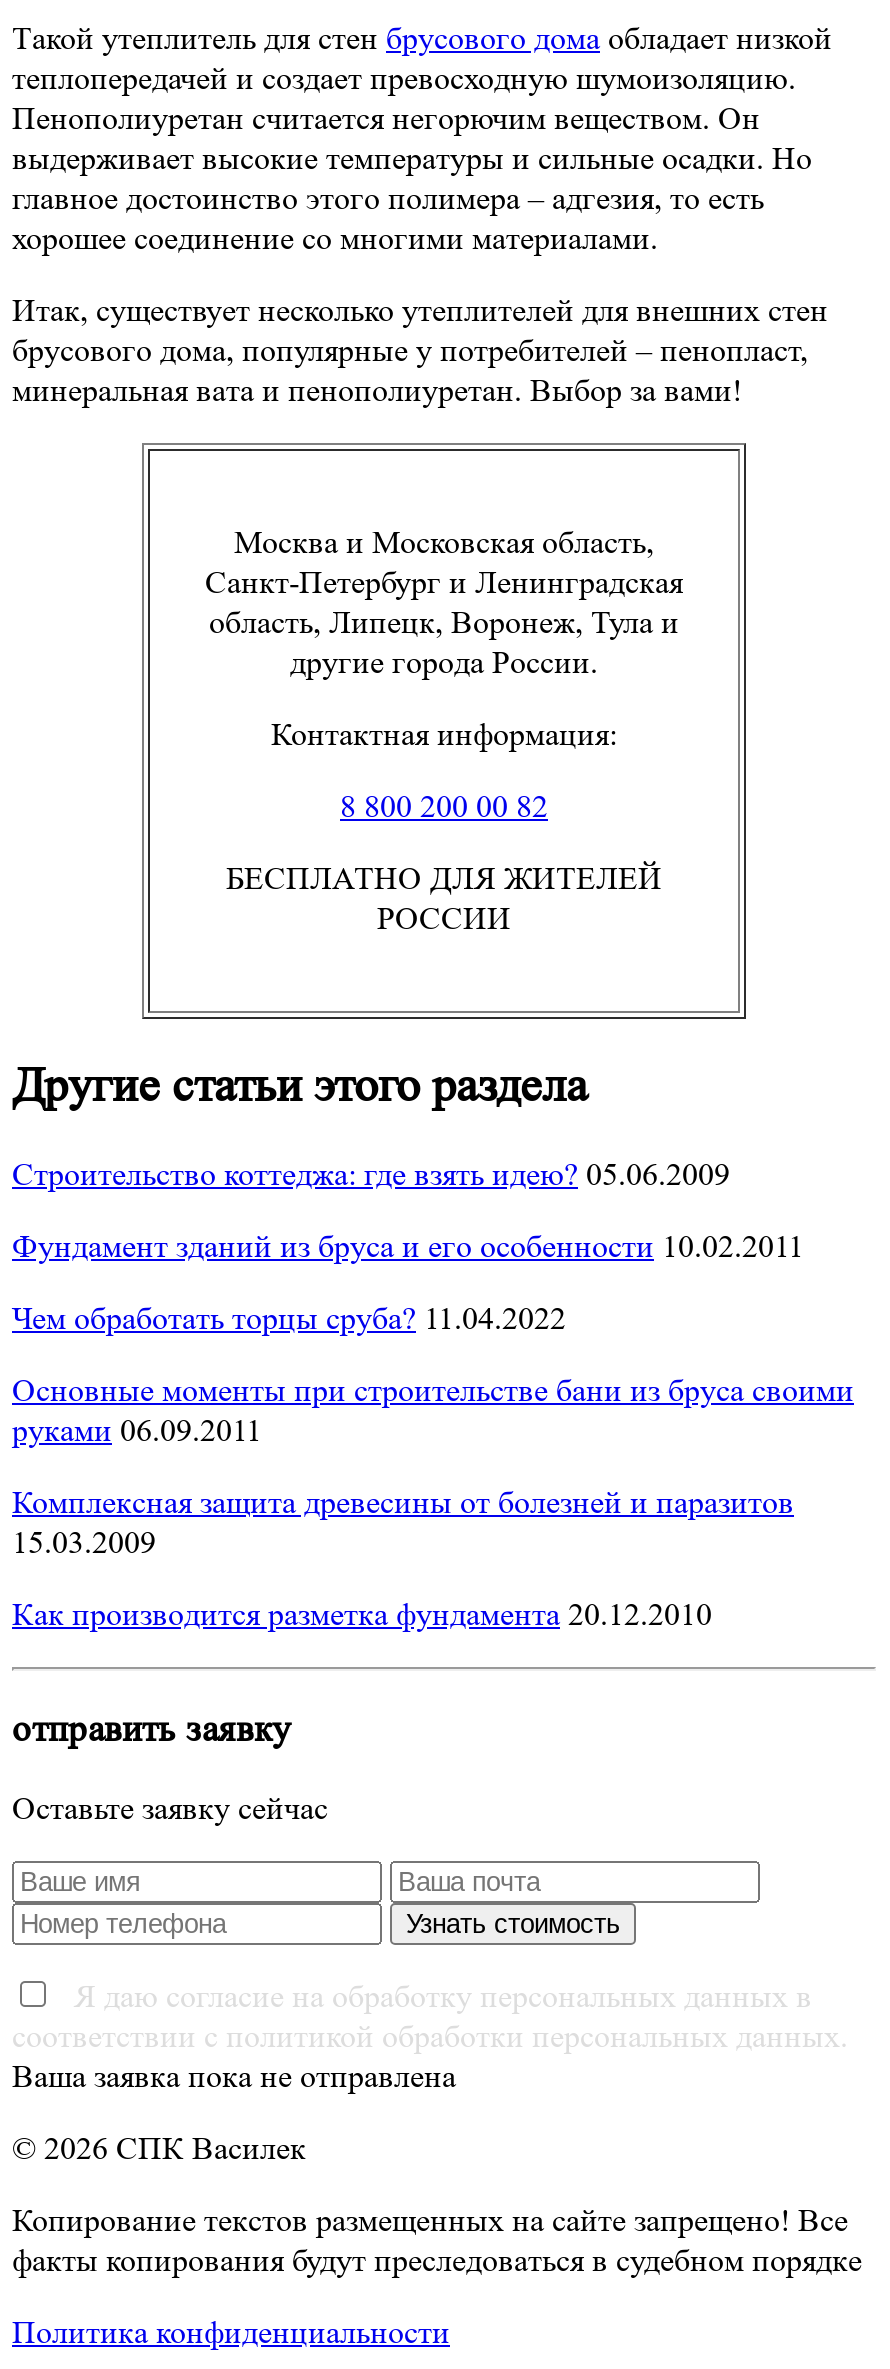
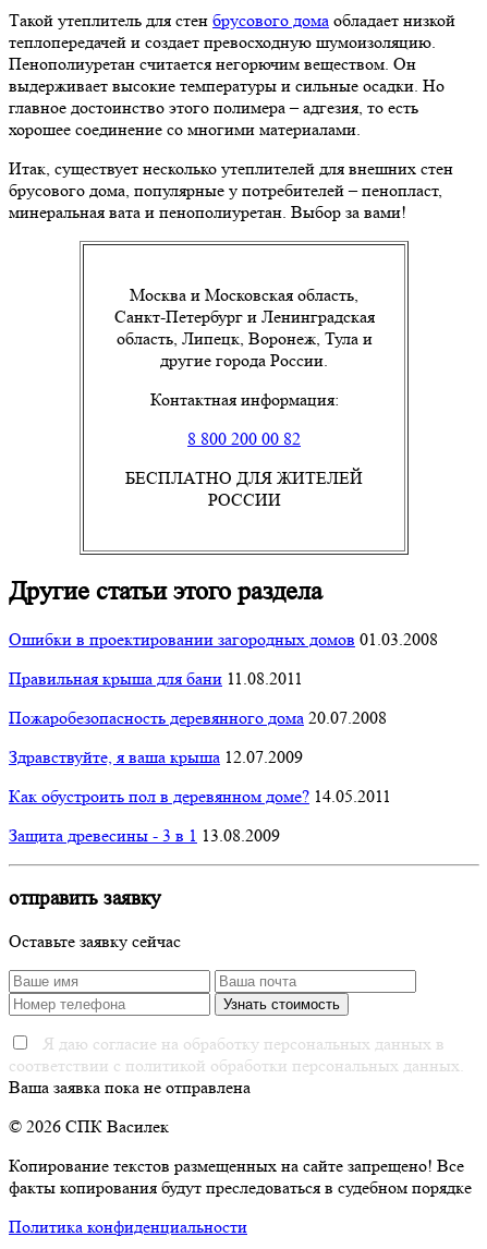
- Строительство коттеджа: где взять идею? 05.06.2009
+ Ошибки в проектировании загородных домов 01.03.2008

- Фундамент зданий из бруса и его особенности 10.02.2011
+ Правильная крыша для бани 11.08.2011

- Чем обработать торцы сруба? 11.04.2022
+ Пожаробезопасность деревянного дома 20.07.2008

- Основные моменты при строительстве бани из бруса своими
- руками 06.09.2011
+ Здравствуйте, я ваша крыша 12.07.2009

- Комплексная защита древесины от болезней и паразитов
- 15.03.2009
+ Как обустроить пол в деревянном доме? 14.05.2011

- Как производится разметка фундамента 20.12.2010
+ Защита древесины - 3 в 1 13.08.2009
